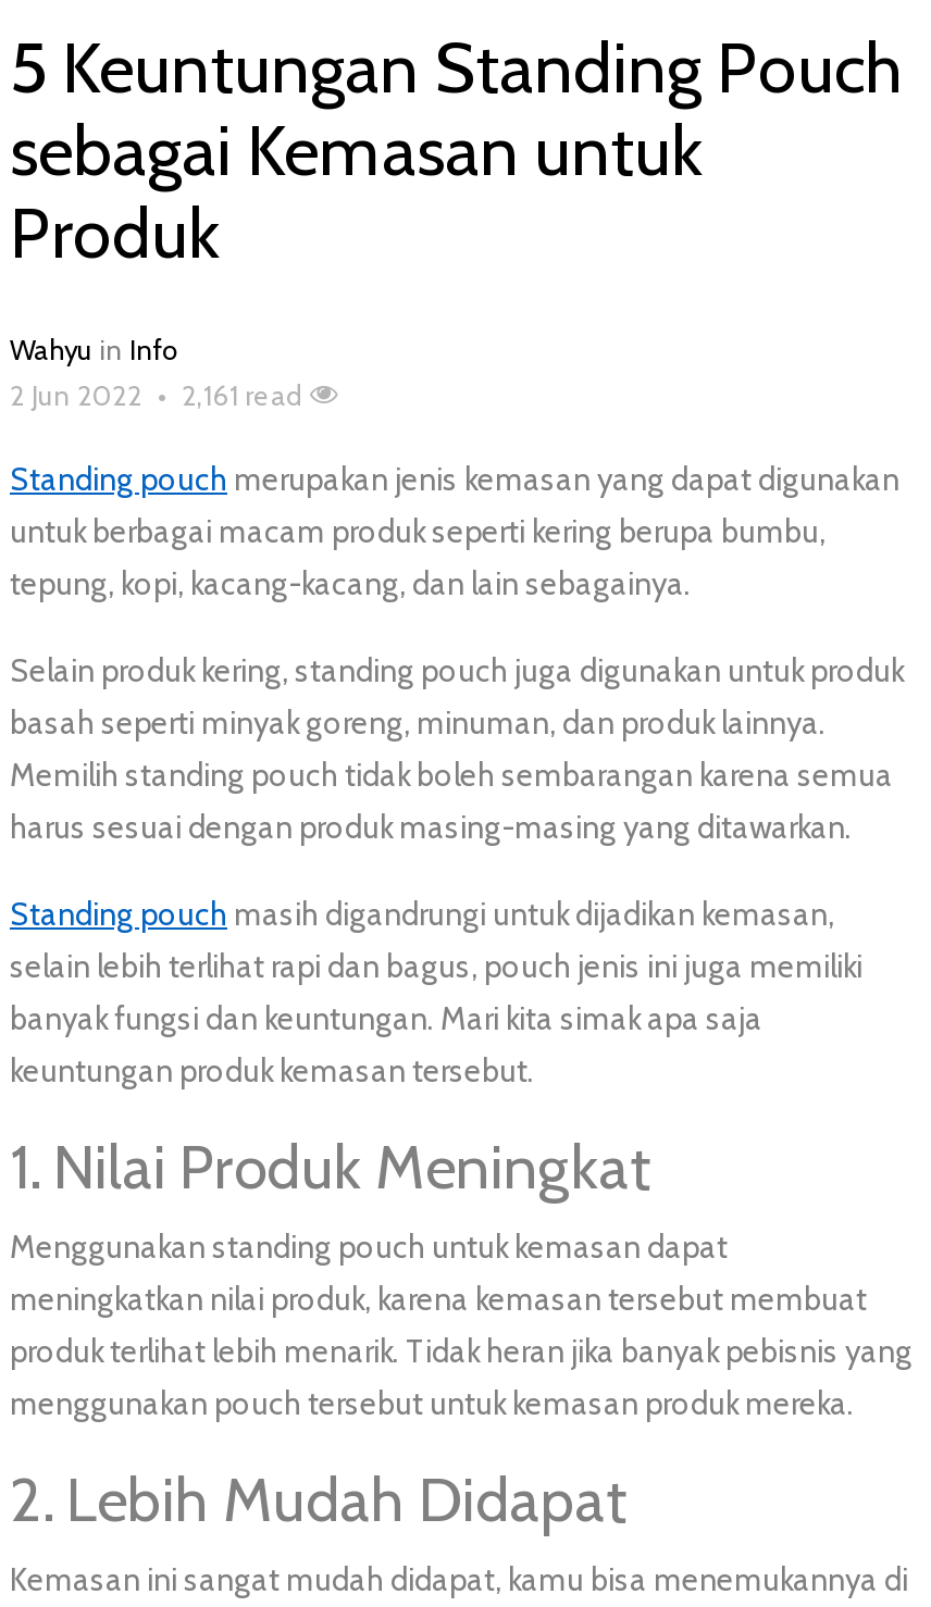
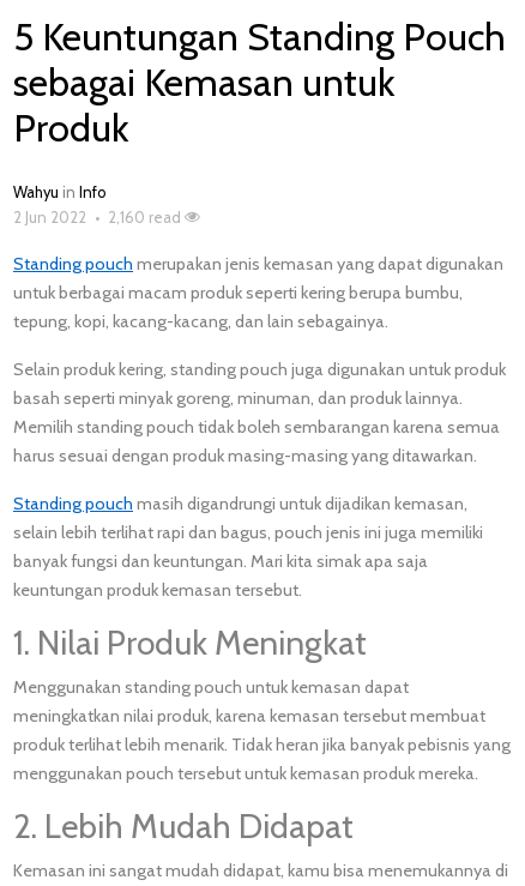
- 2 Jun 2022 • 2,161 read
+ 2 Jun 2022 • 2,160 read
